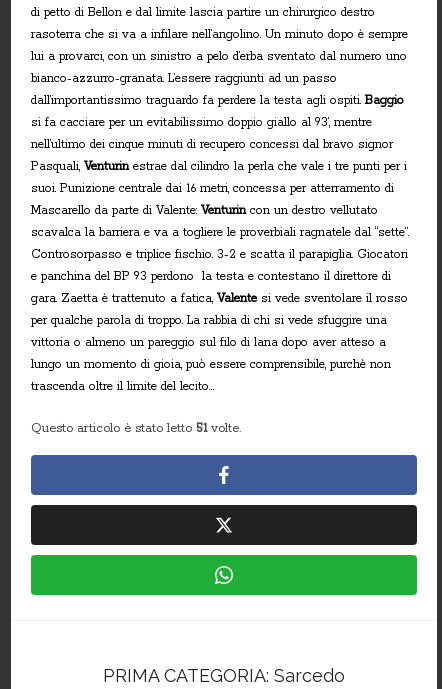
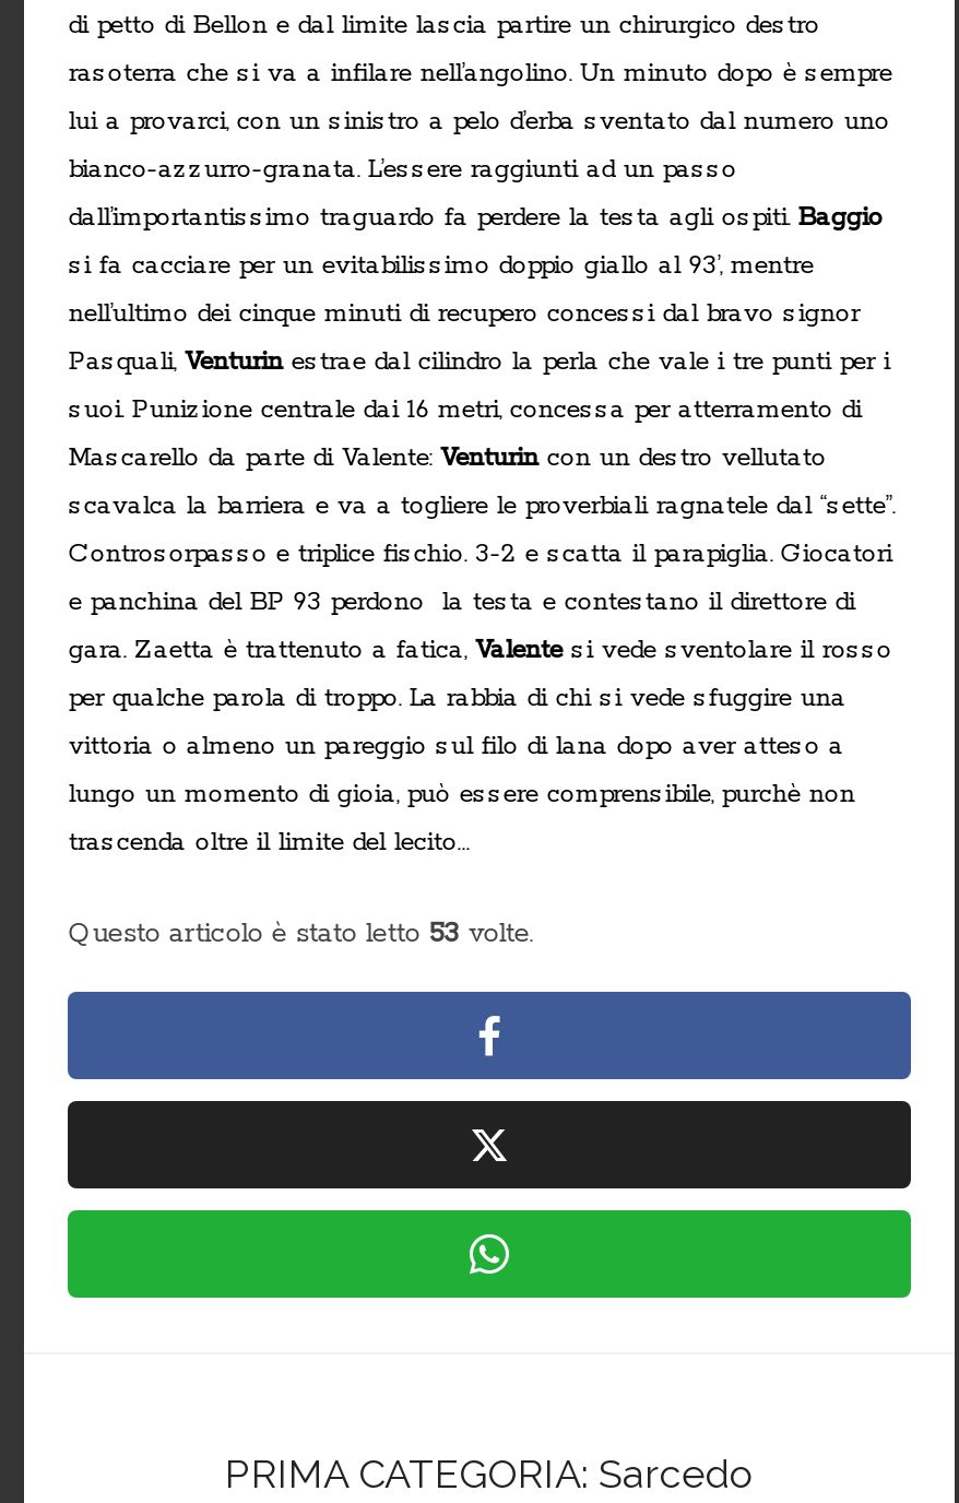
- Questo articolo è stato letto 51 volte.
+ Questo articolo è stato letto 53 volte.
